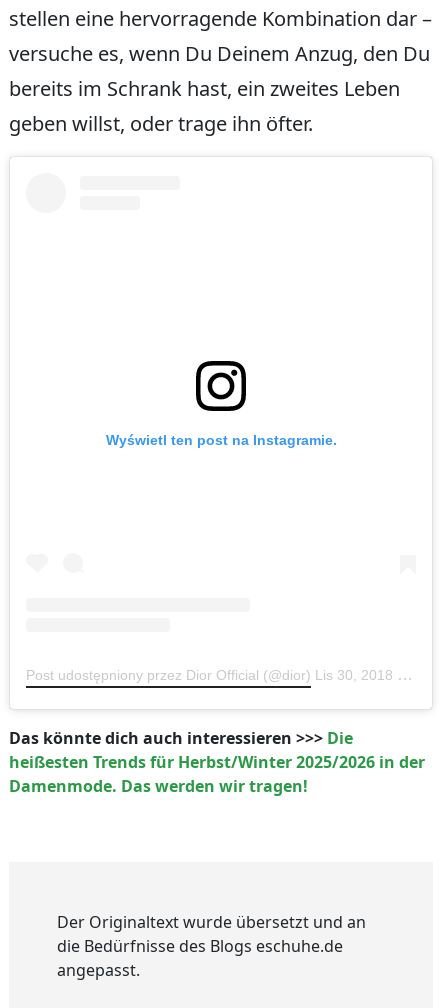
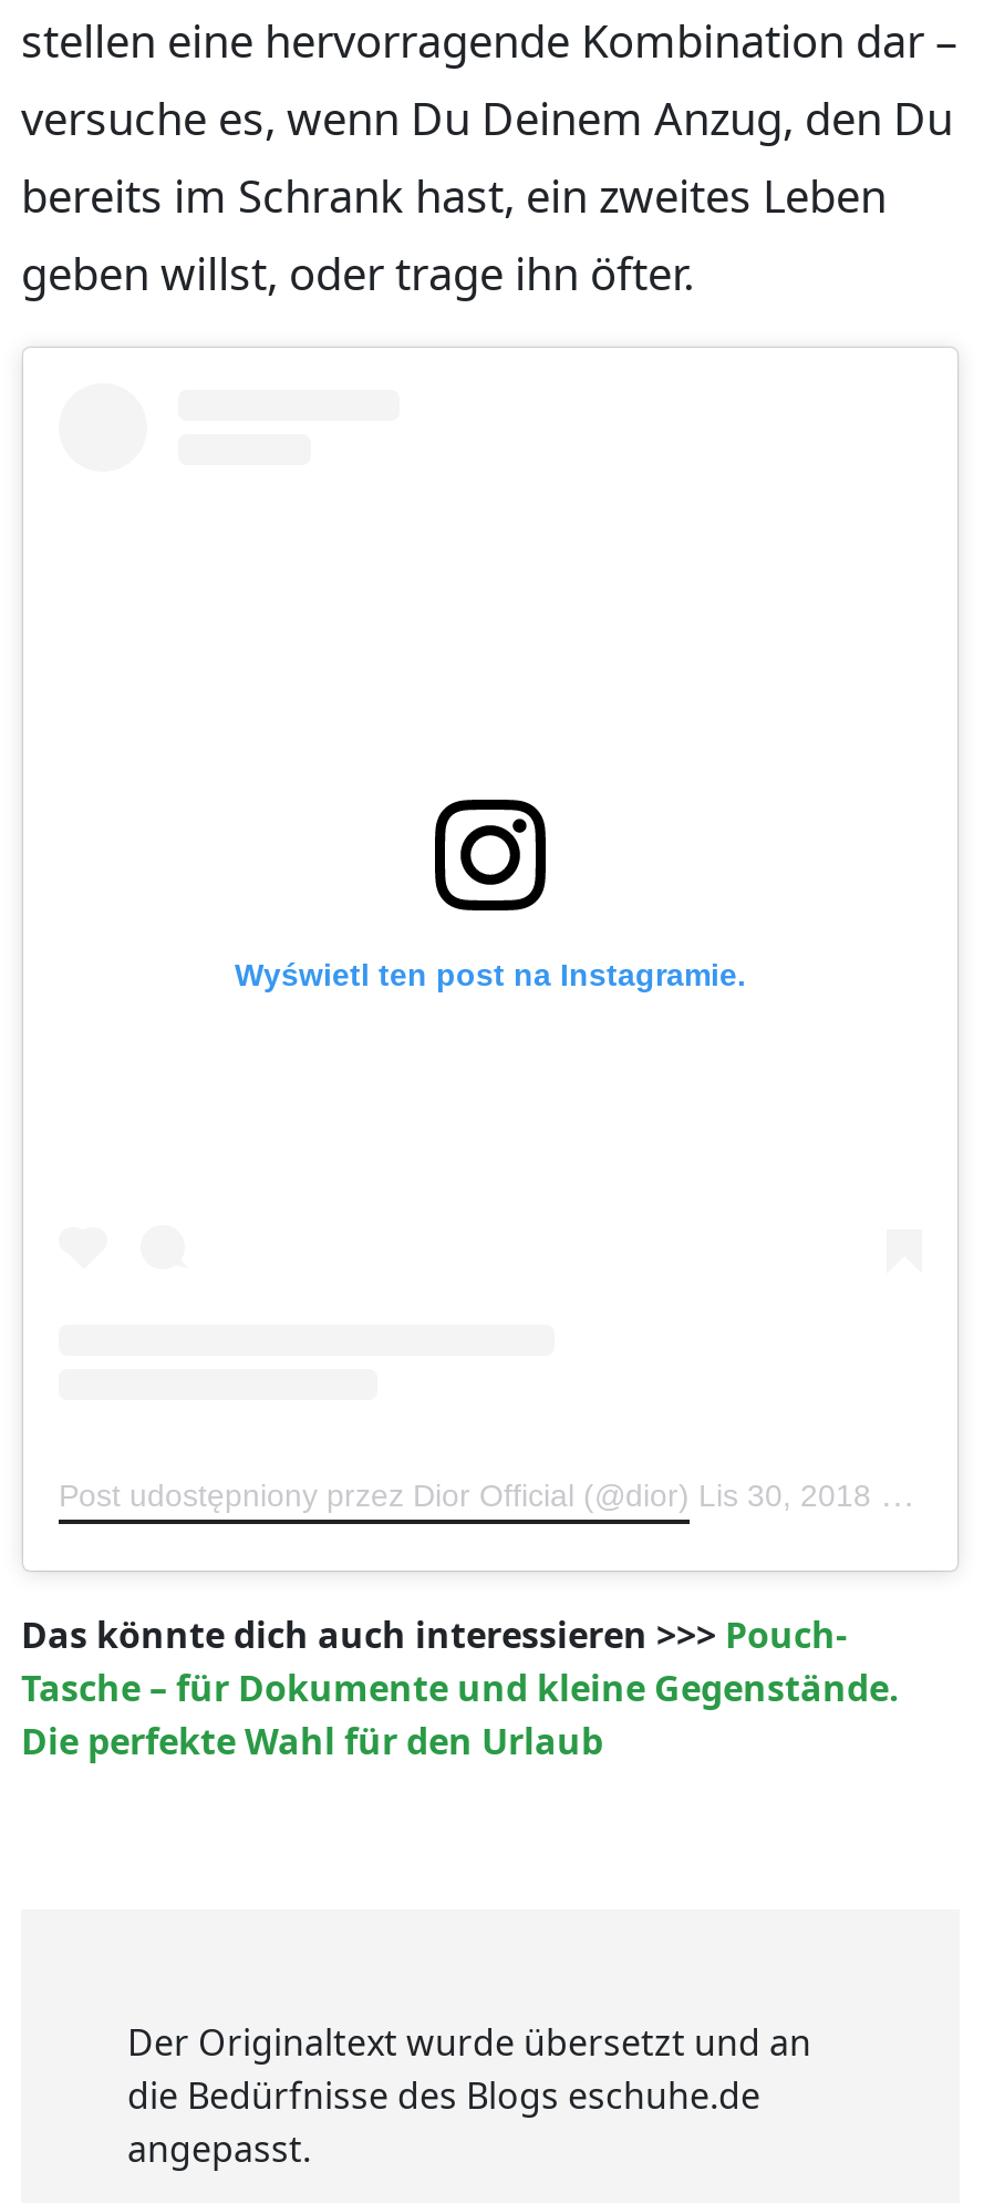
- Das könnte dich auch interessieren >>> Die
- heißesten Trends für Herbst/Winter 2025/2026 in der
- Damenmode. Das werden wir tragen!
+ Das könnte dich auch interessieren >>> Pouch-
+ Tasche – für Dokumente und kleine Gegenstände.
+ Die perfekte Wahl für den Urlaub
